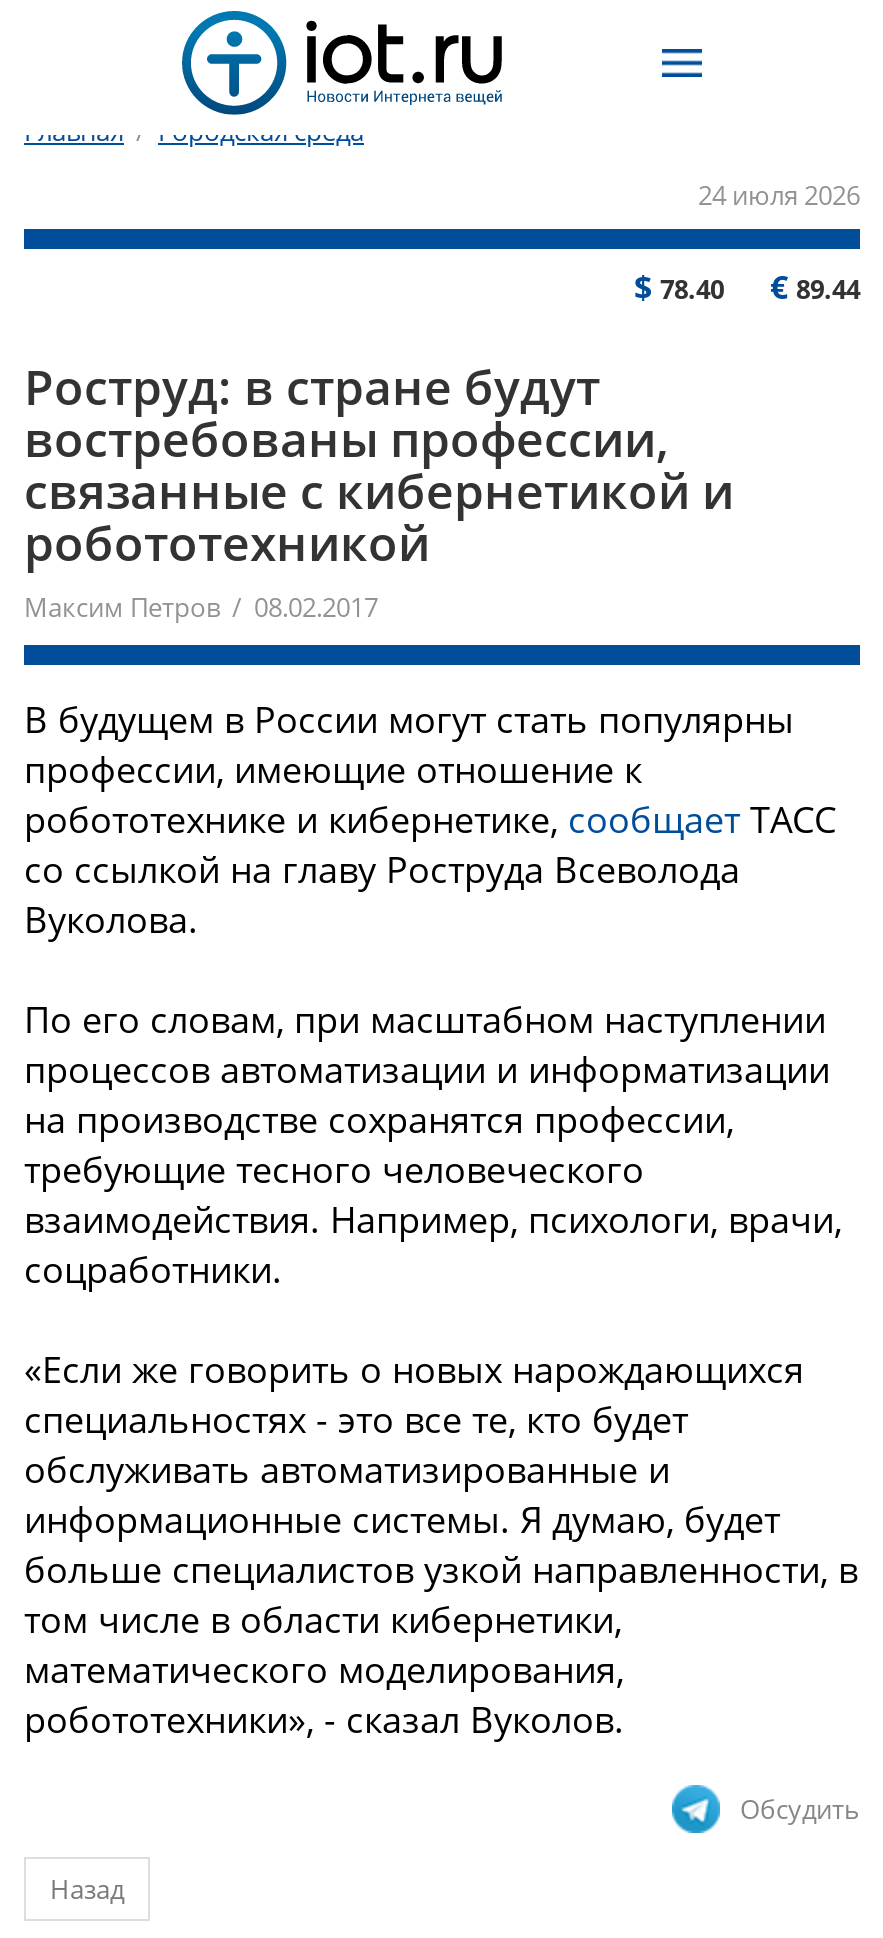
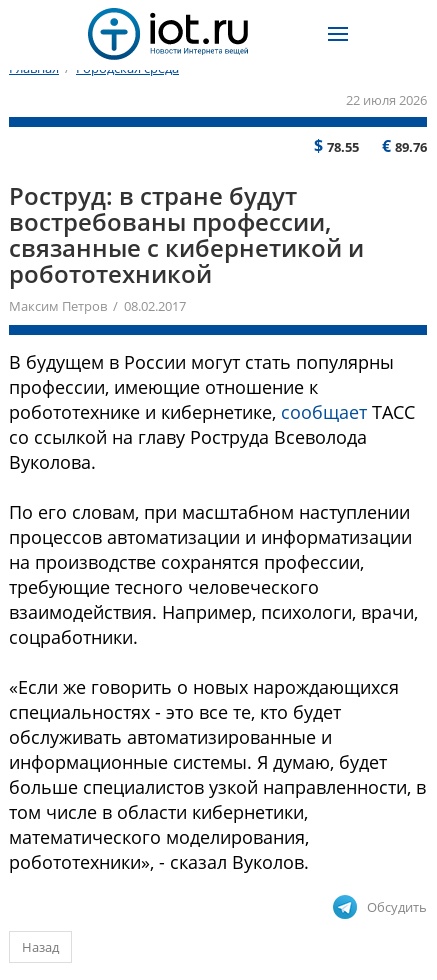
- 24 июля 2026
+ 22 июля 2026

- $78.40
+ $78.55

- €89.44
+ €89.76
